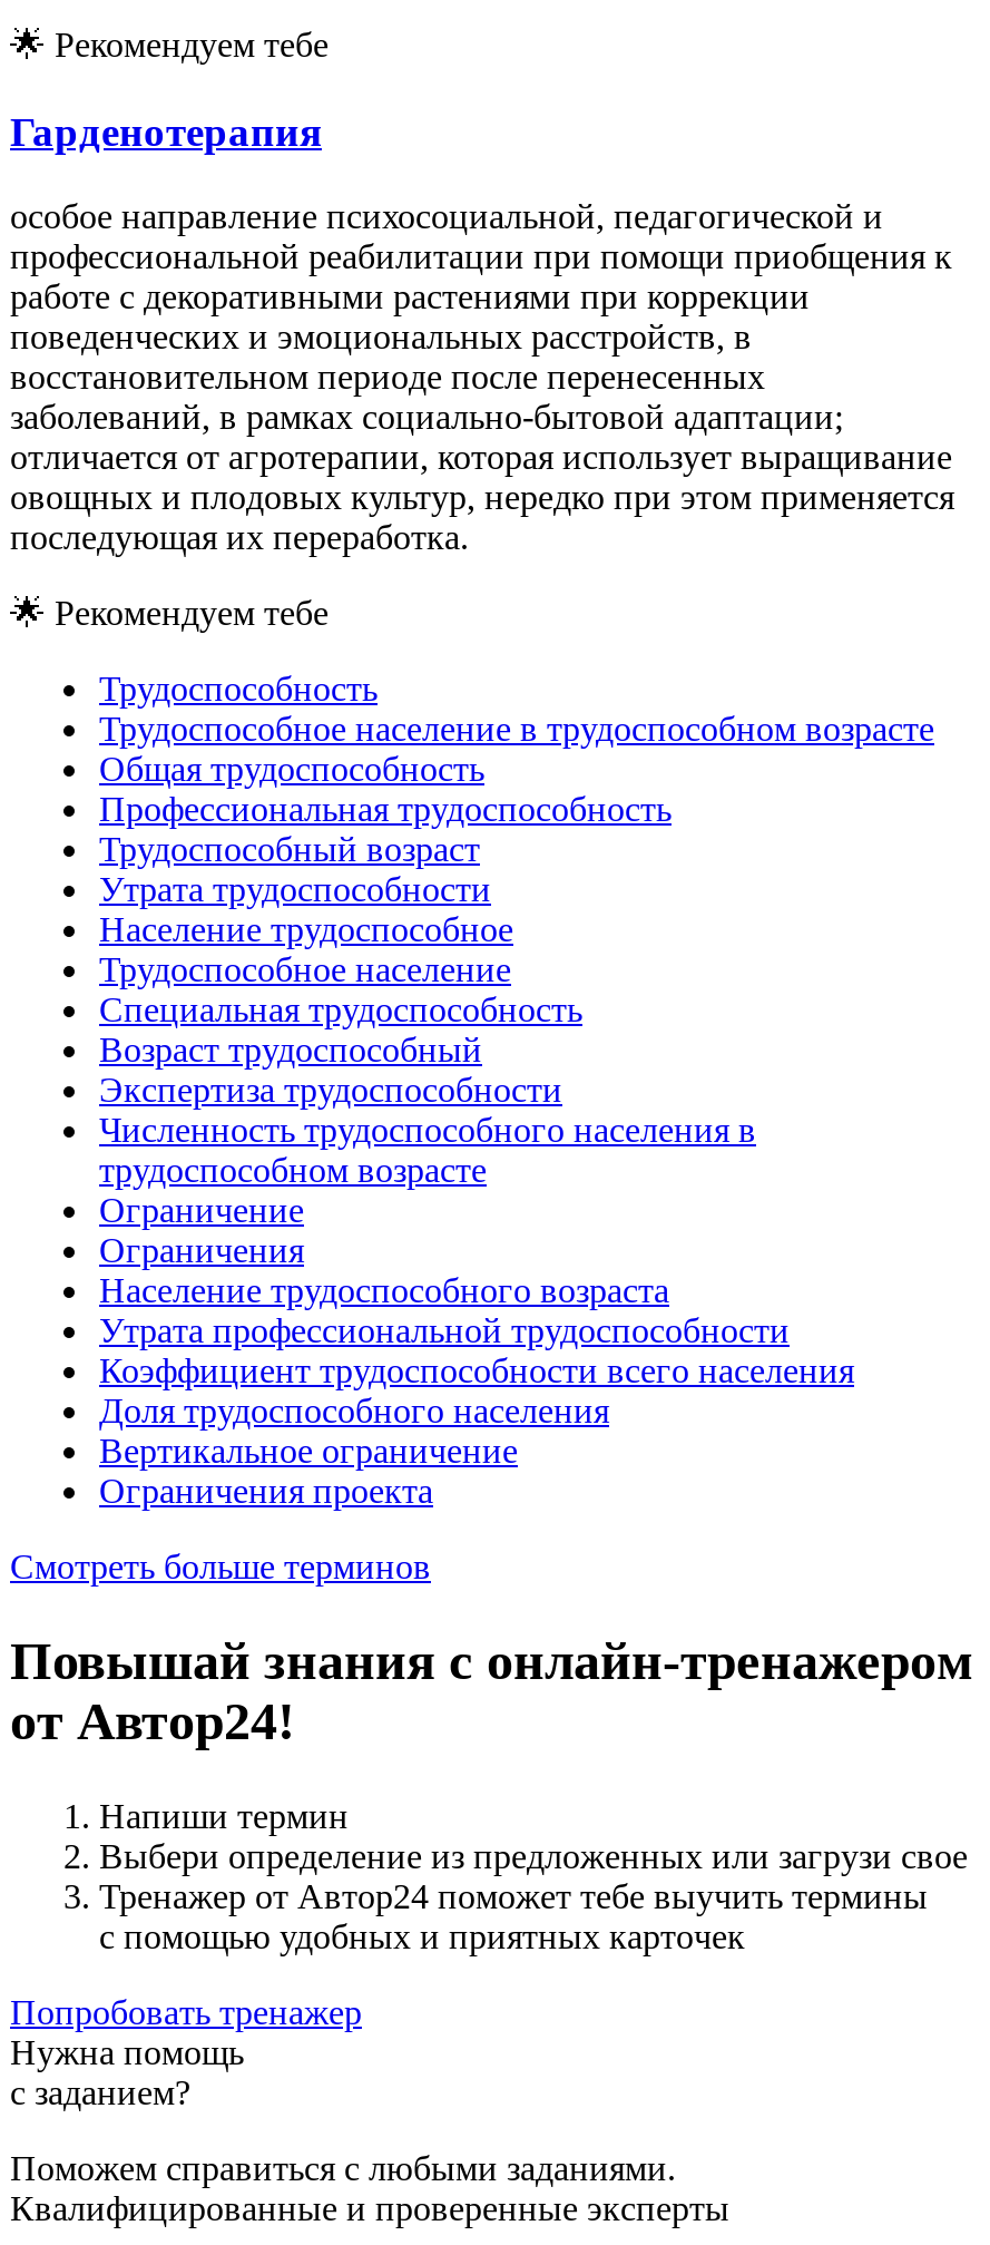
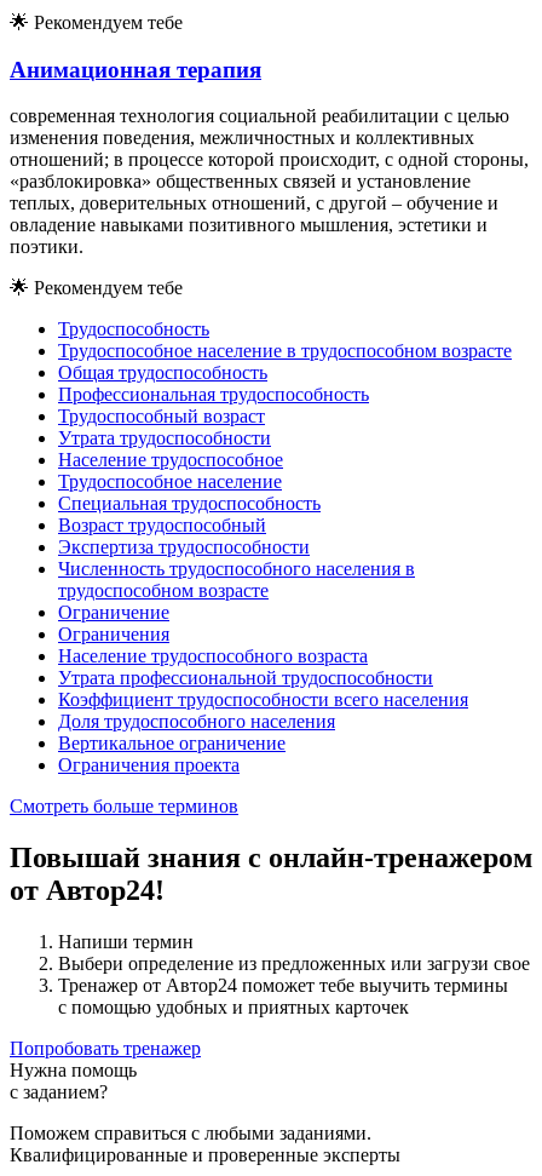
- Гарденотерапия
+ Анимационная терапия

- особое направление психосоциальной, педагогической и
- профессиональной реабилитации при помощи приобщения к
- работе с декоративными растениями при коррекции
- поведенческих и эмоциональных расстройств, в
- восстановительном периоде после перенесенных
- заболеваний, в рамках социально-бытовой адаптации;
- отличается от агротерапии, которая использует выращивание
- овощных и плодовых культур, нередко при этом применяется
- последующая их переработка.
+ современная технология социальной реабилитации с целью
+ изменения поведения, межличностных и коллективных
+ отношений; в процессе которой происходит, с одной стороны,
+ «разблокировка» общественных связей и установление
+ теплых, доверительных отношений, с другой – обучение и
+ овладение навыками позитивного мышления, эстетики и
+ поэтики.
